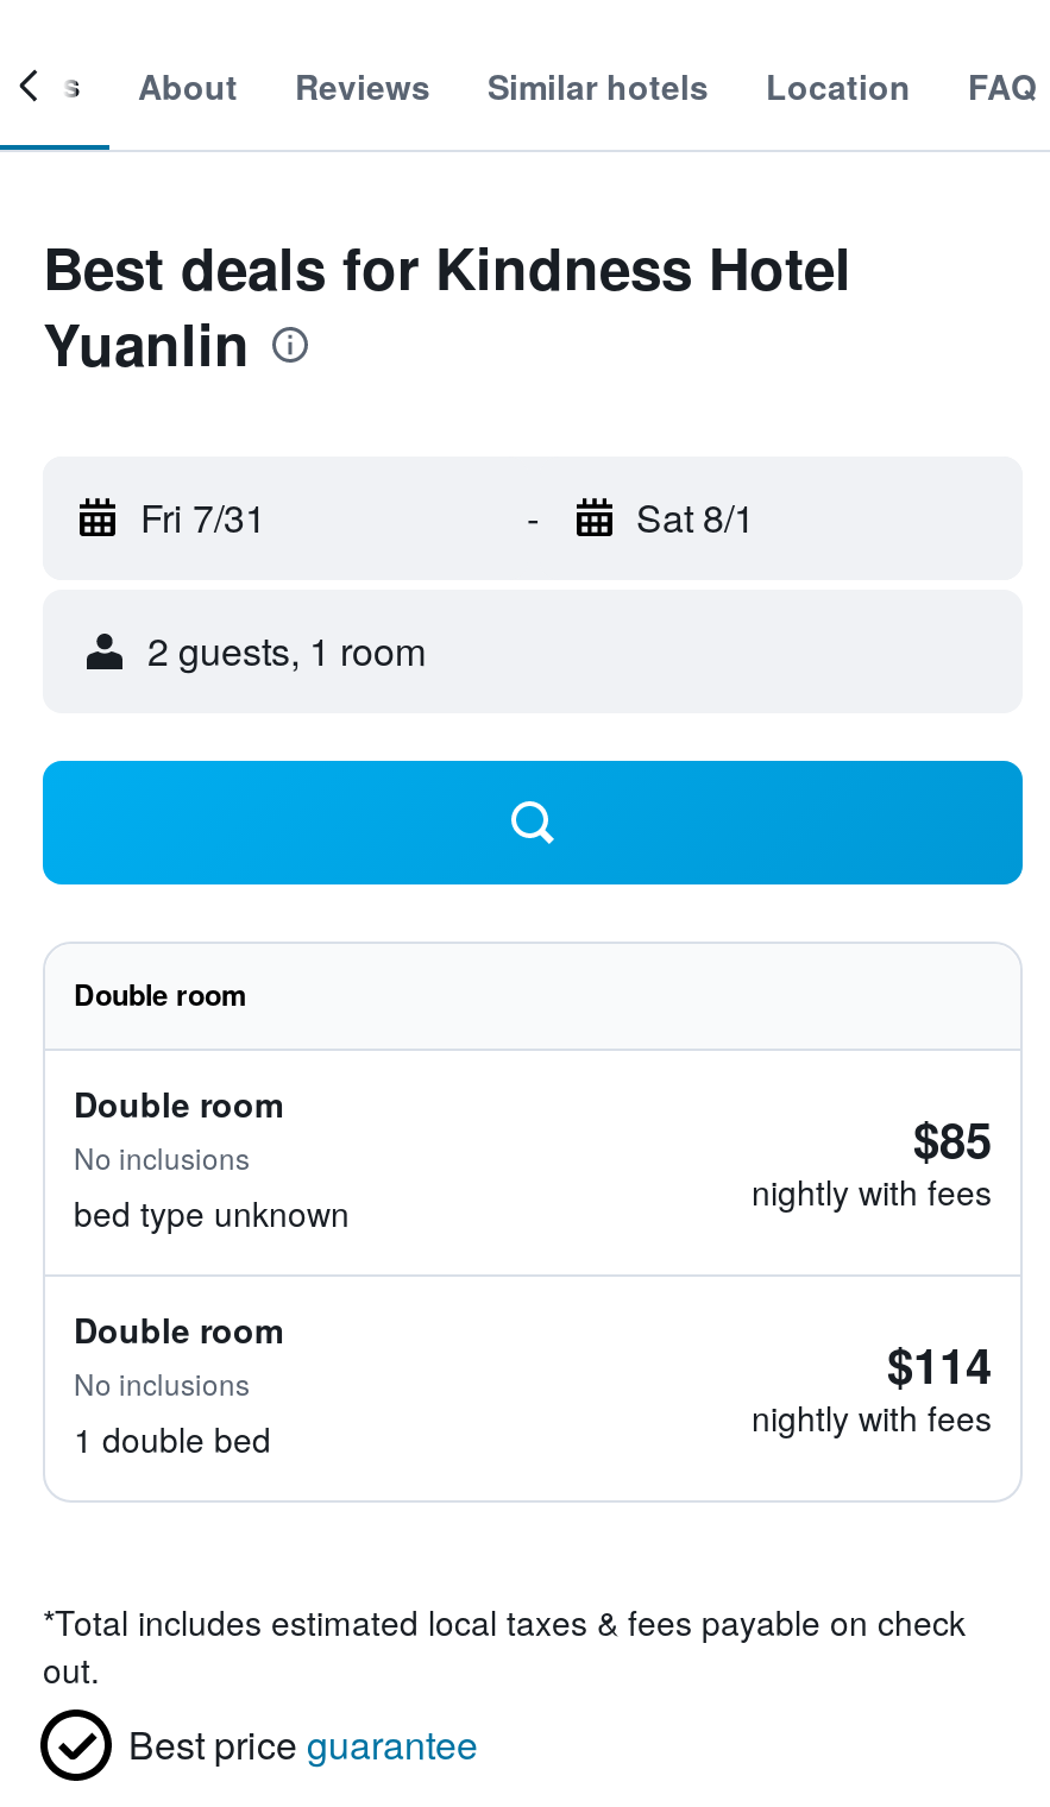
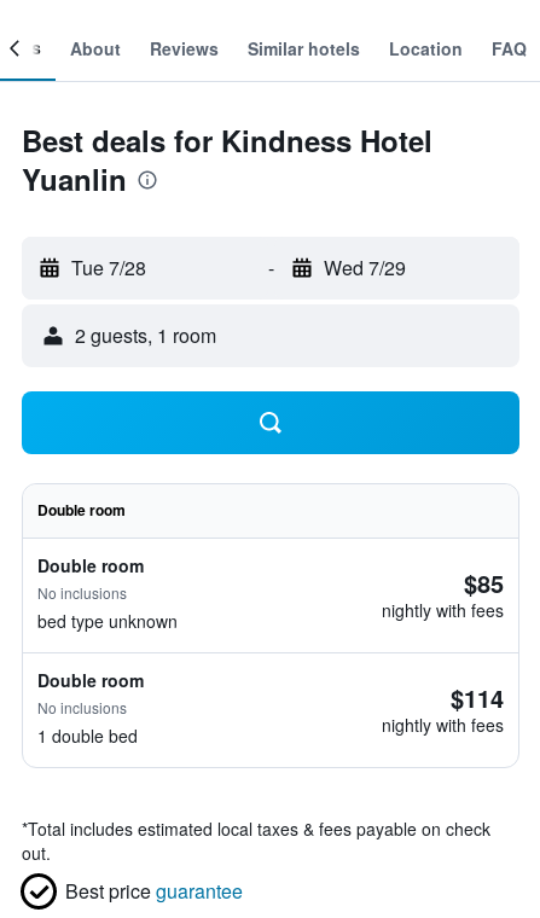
- Fri 7/31
+ Tue 7/28

- Sat 8/1
+ Wed 7/29
